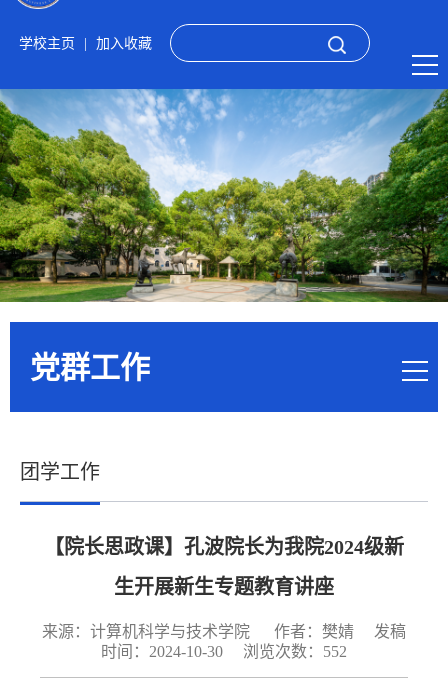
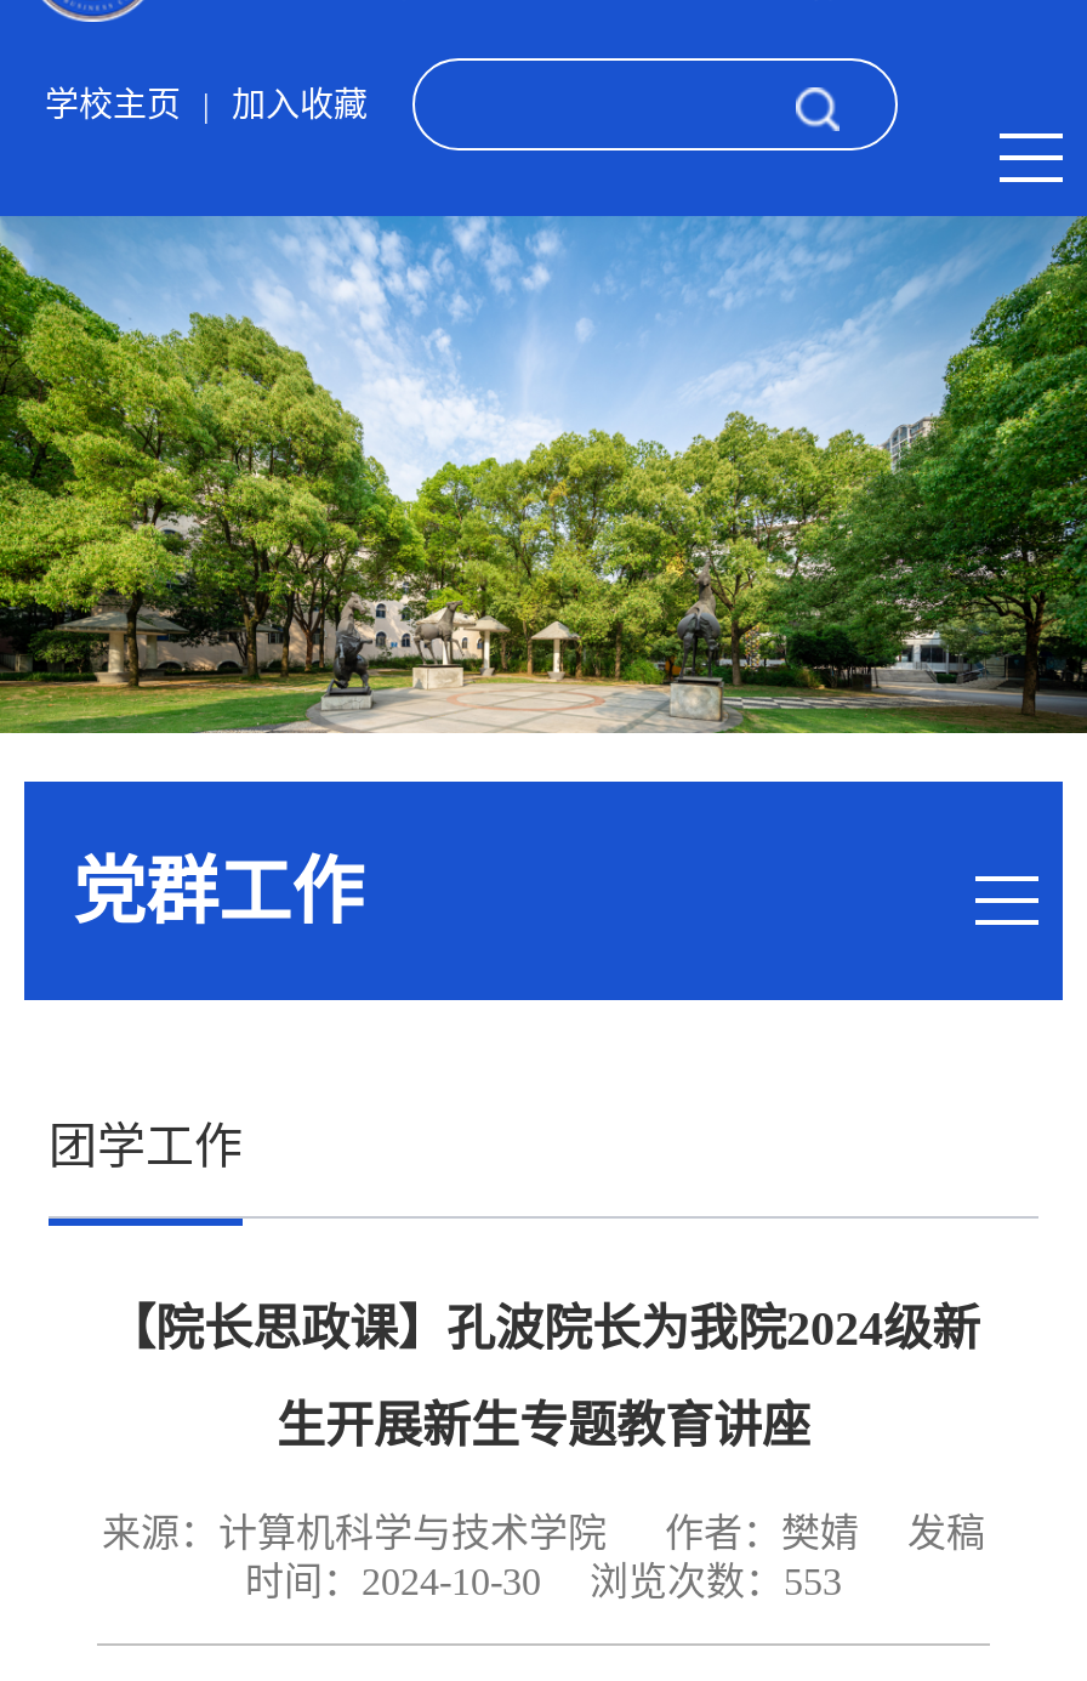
- 时间：2024-10-30 浏览次数：552
+ 时间：2024-10-30 浏览次数：553
